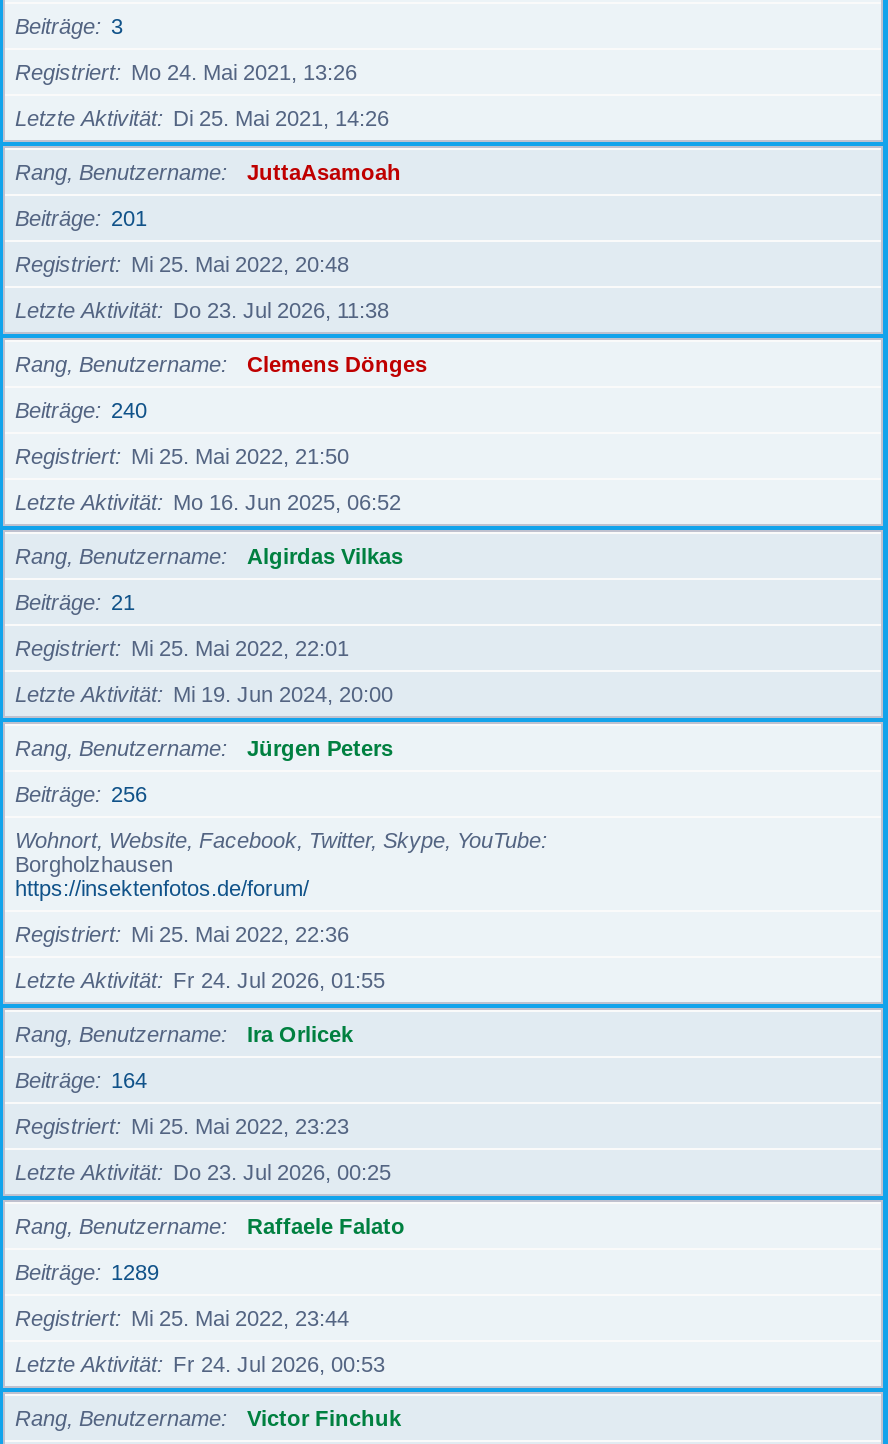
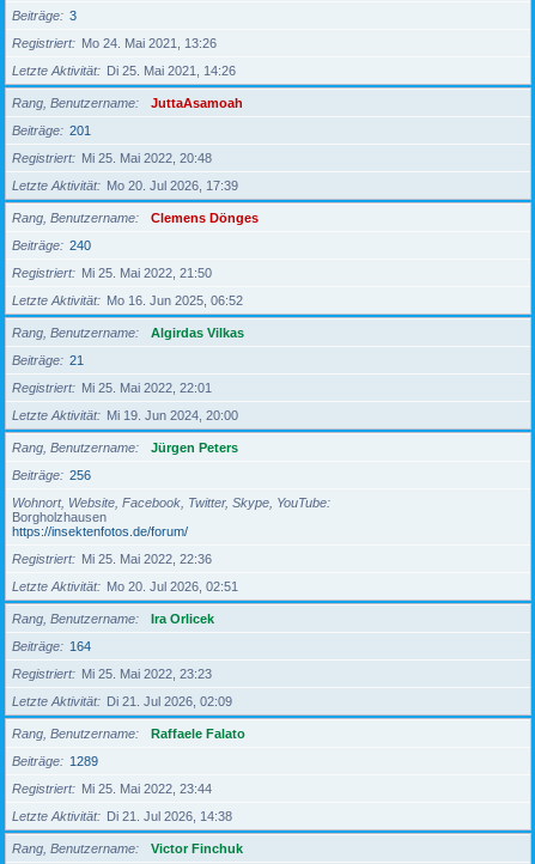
- Letzte Aktivität Do 23. Jul 2026, 11:38
+ Letzte Aktivität Mo 20. Jul 2026, 17:39

- Letzte Aktivität Fr 24. Jul 2026, 01:55
+ Letzte Aktivität Mo 20. Jul 2026, 02:51

- Letzte Aktivität Do 23. Jul 2026, 00:25
+ Letzte Aktivität Di 21. Jul 2026, 02:09

- Letzte Aktivität Fr 24. Jul 2026, 00:53
+ Letzte Aktivität Di 21. Jul 2026, 14:38
